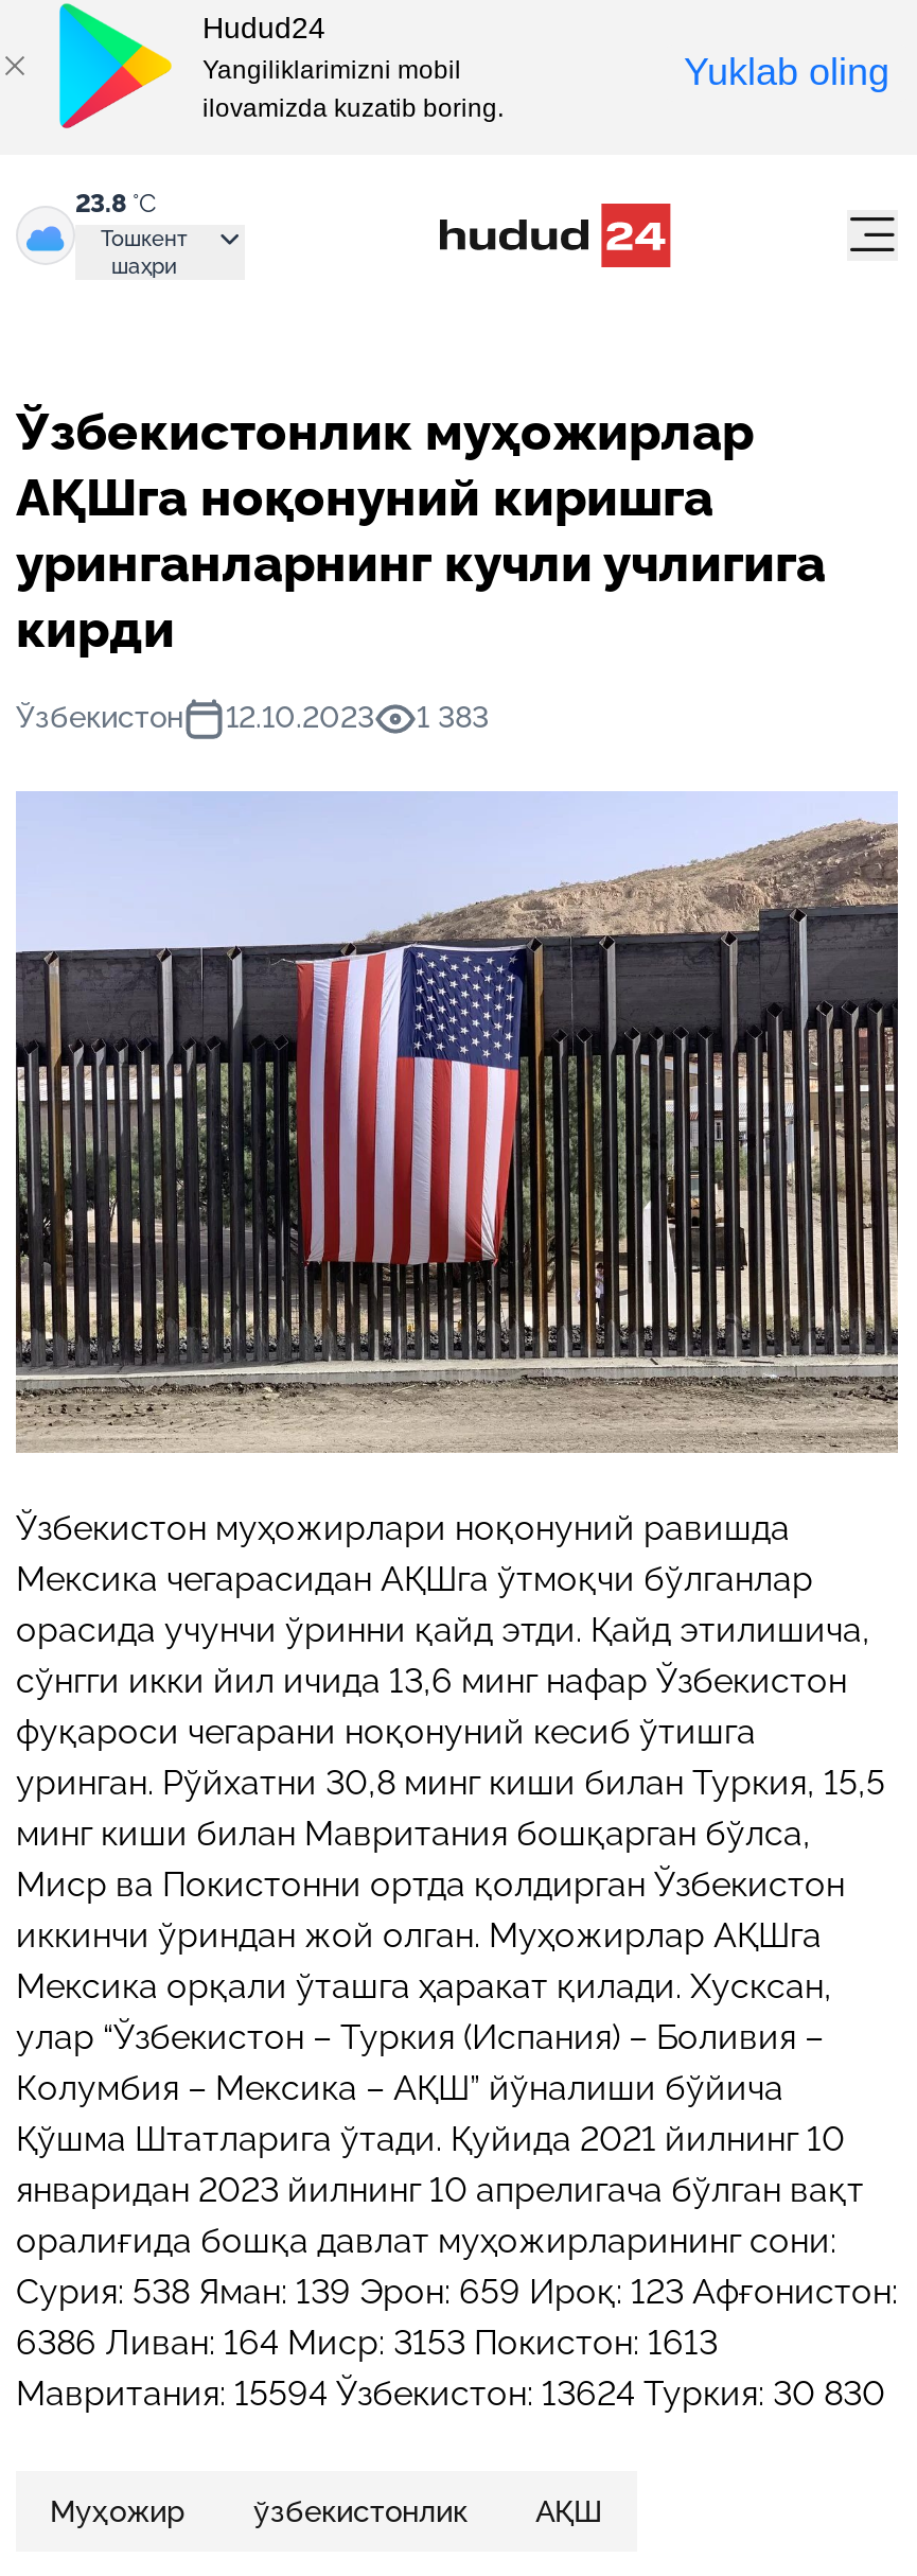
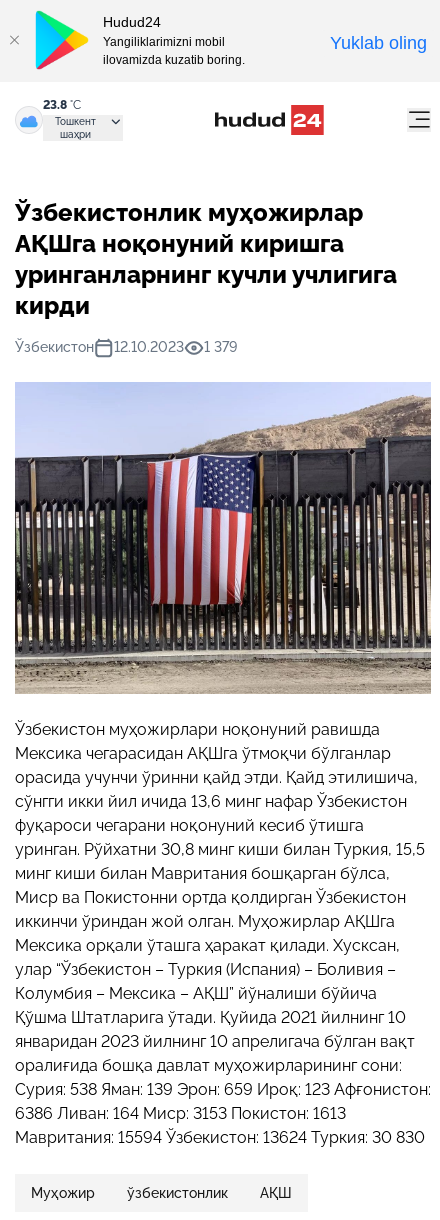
- Ўзбекистон 12.10.2023 1 383
+ Ўзбекистон 12.10.2023 1 379
